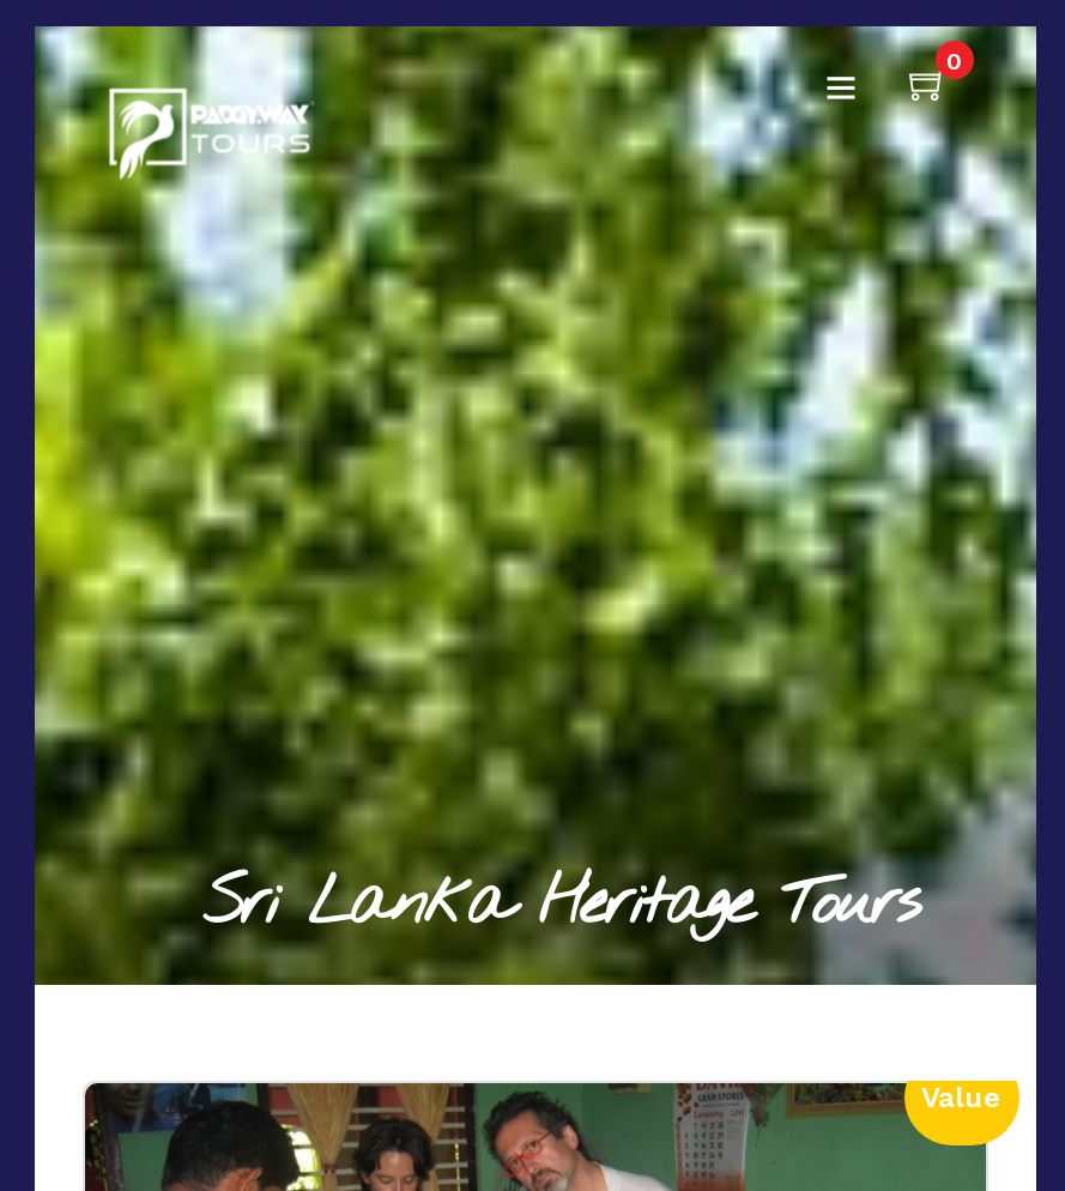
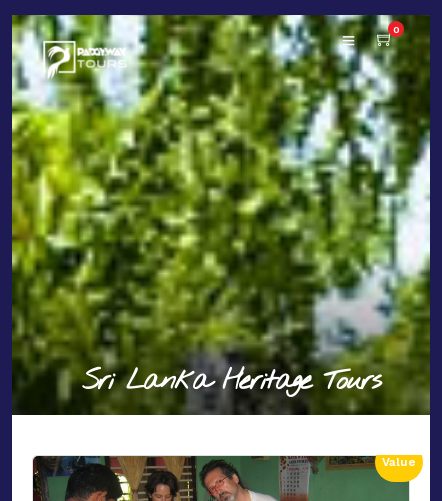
- [image]
+ [image]
